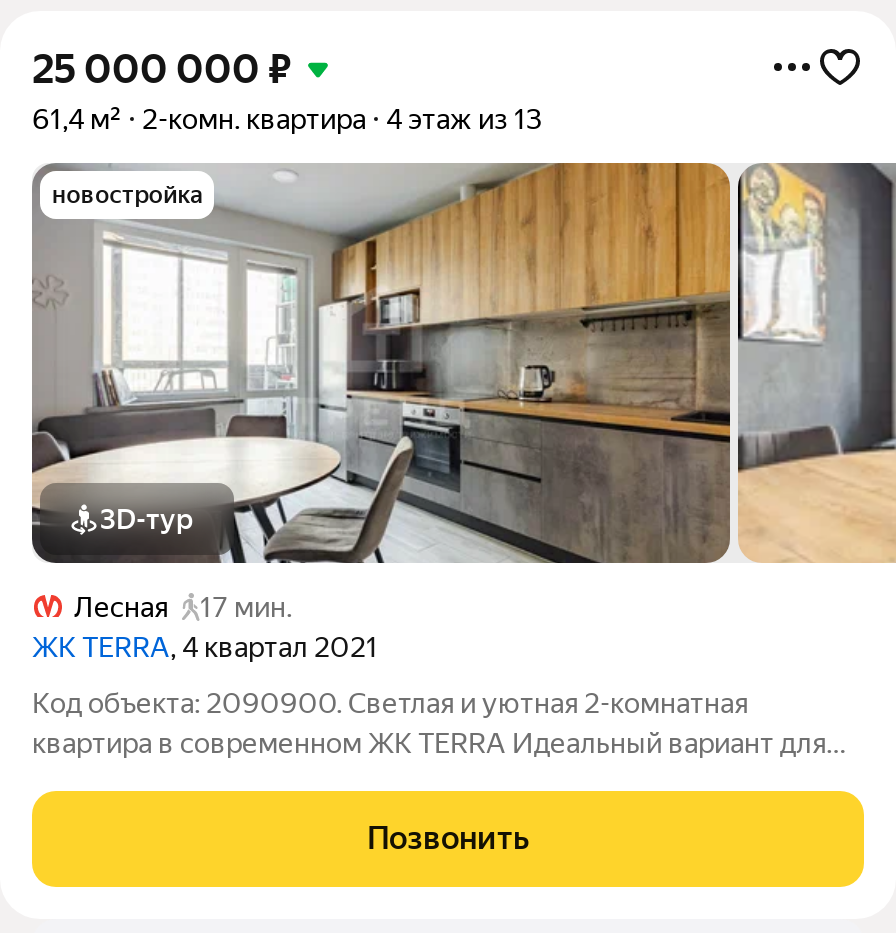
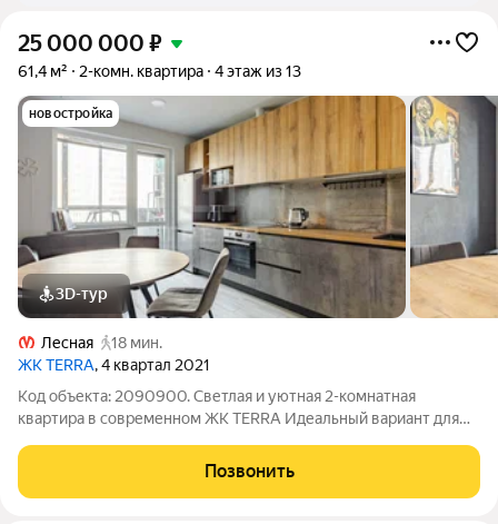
- Лесная 17 мин.
+ Лесная 18 мин.
